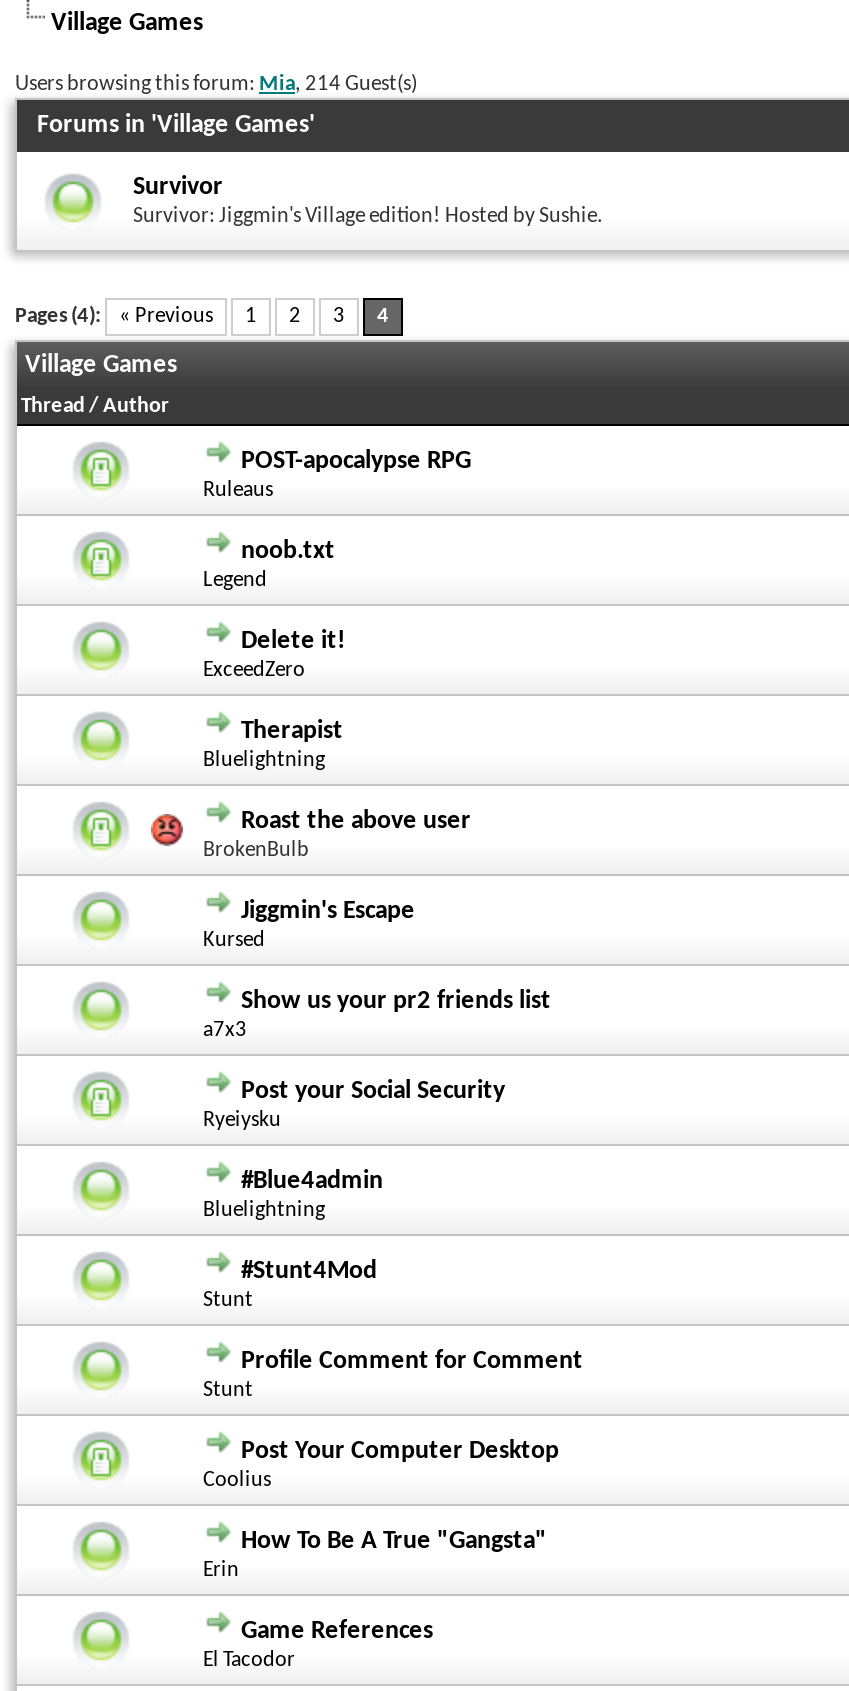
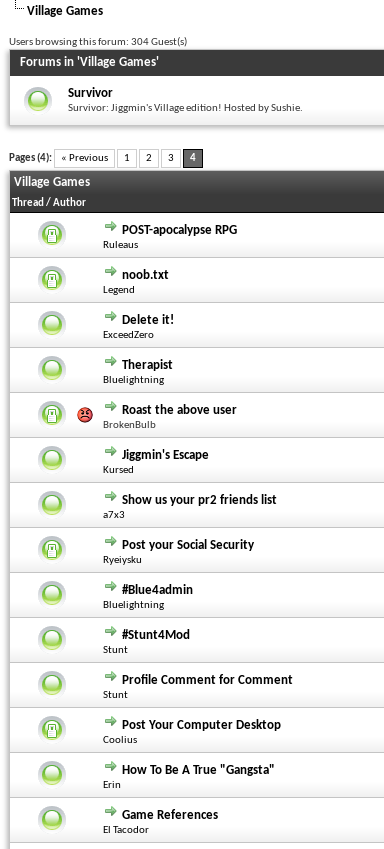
- Users browsing this forum: Mia, 214 Guest(s)
+ Users browsing this forum: 304 Guest(s)
